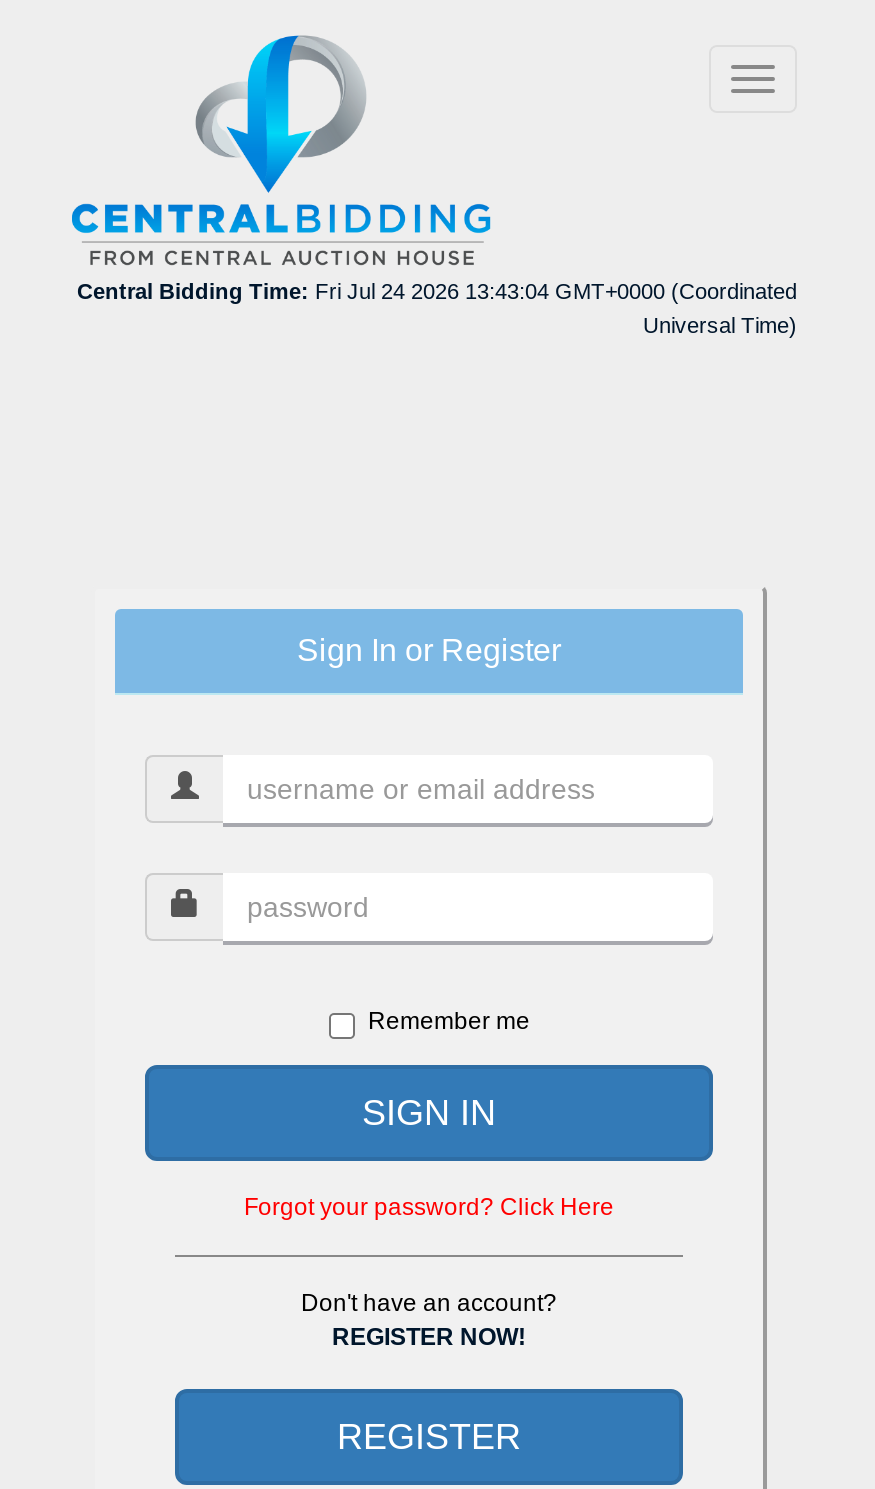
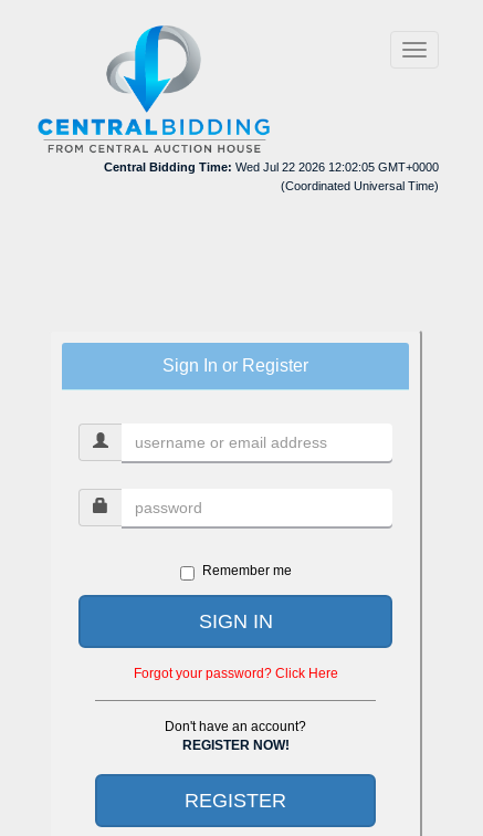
- Central Bidding Time: Fri Jul 24 2026 13:43:04 GMT+0000 (Coordinated
- Universal Time)
+ Central Bidding Time: Wed Jul 22 2026 12:02:05 GMT+0000
+ (Coordinated Universal Time)
